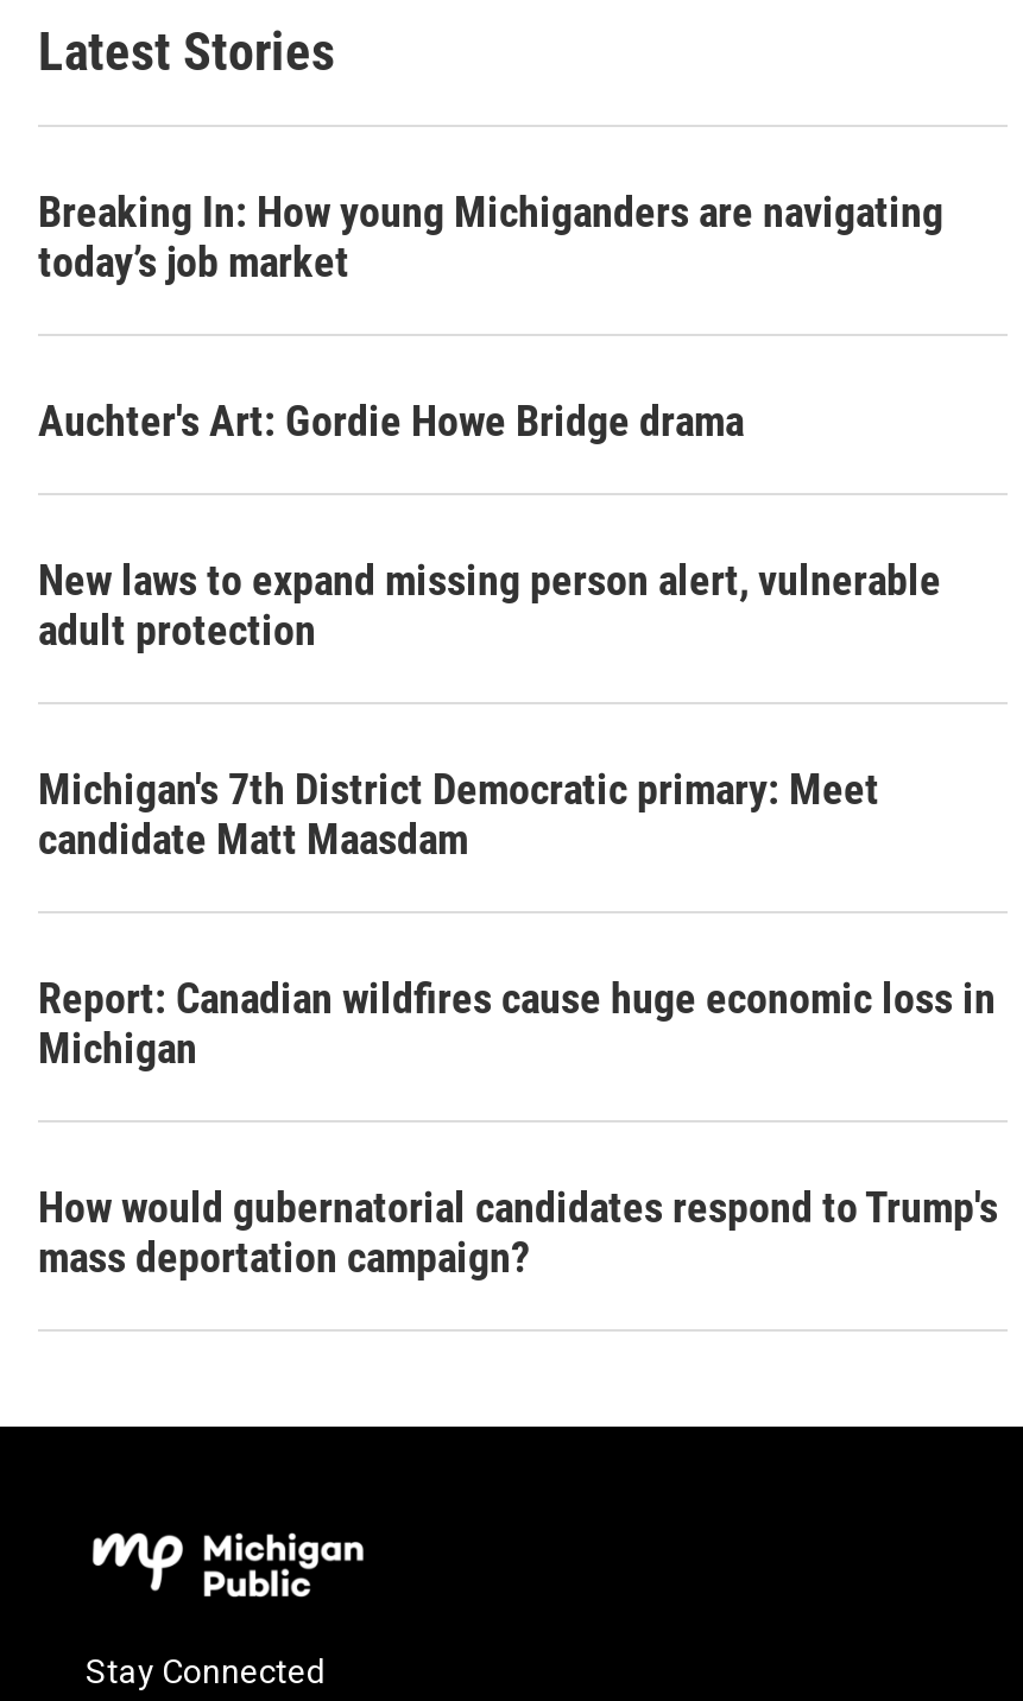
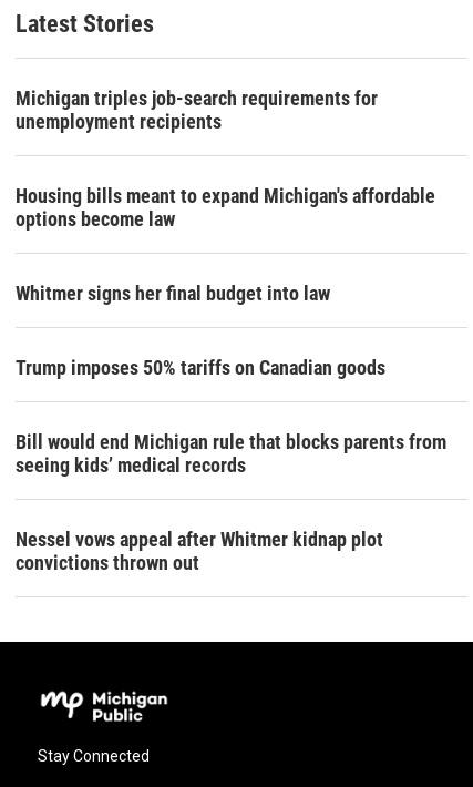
- Breaking In: How young Michiganders are navigating
- today’s job market
+ Michigan triples job-search requirements for
+ unemployment recipients

- Auchter's Art: Gordie Howe Bridge drama
+ Housing bills meant to expand Michigan's affordable
+ options become law

- New laws to expand missing person alert, vulnerable
- adult protection
+ Whitmer signs her final budget into law

- Michigan's 7th District Democratic primary: Meet
- candidate Matt Maasdam
+ Trump imposes 50% tariffs on Canadian goods

- Report: Canadian wildfires cause huge economic loss in
- Michigan
+ Bill would end Michigan rule that blocks parents from
+ seeing kids’ medical records

- How would gubernatorial candidates respond to Trump's
- mass deportation campaign?
+ Nessel vows appeal after Whitmer kidnap plot
+ convictions thrown out
